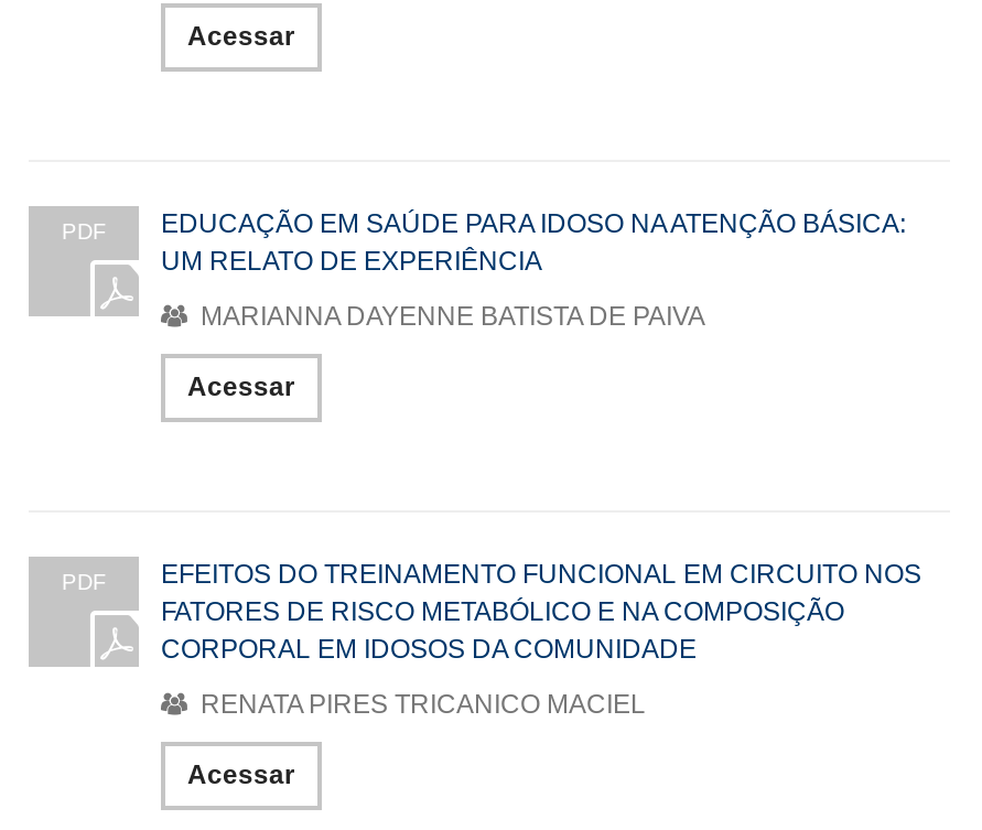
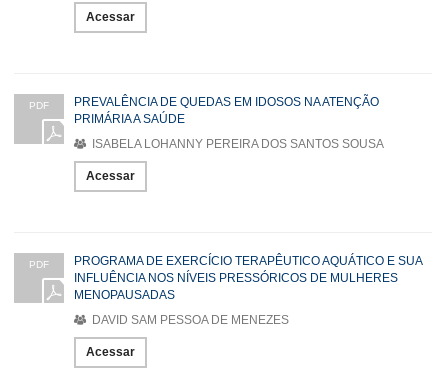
- EDUCAÇÃO EM SAÚDE PARA IDOSO NA ATENÇÃO BÁSICA:
- UM RELATO DE EXPERIÊNCIA
+ PREVALÊNCIA DE QUEDAS EM IDOSOS NA ATENÇÃO
+ PRIMÁRIA A SAÚDE

- MARIANNA DAYENNE BATISTA DE PAIVA
+ ISABELA LOHANNY PEREIRA DOS SANTOS SOUSA

- EFEITOS DO TREINAMENTO FUNCIONAL EM CIRCUITO NOS
- FATORES DE RISCO METABÓLICO E NA COMPOSIÇÃO
- CORPORAL EM IDOSOS DA COMUNIDADE
+ PROGRAMA DE EXERCÍCIO TERAPÊUTICO AQUÁTICO E SUA
+ INFLUÊNCIA NOS NÍVEIS PRESSÓRICOS DE MULHERES
+ MENOPAUSADAS

- RENATA PIRES TRICANICO MACIEL
+ DAVID SAM PESSOA DE MENEZES
